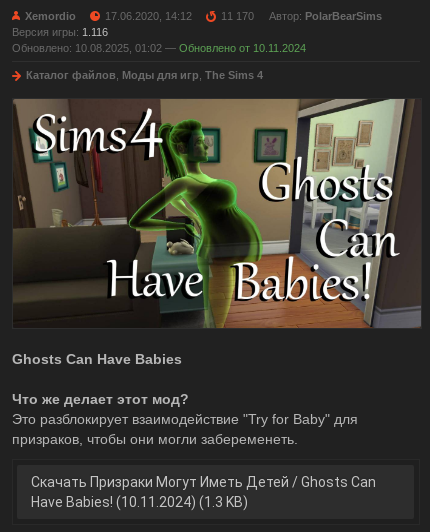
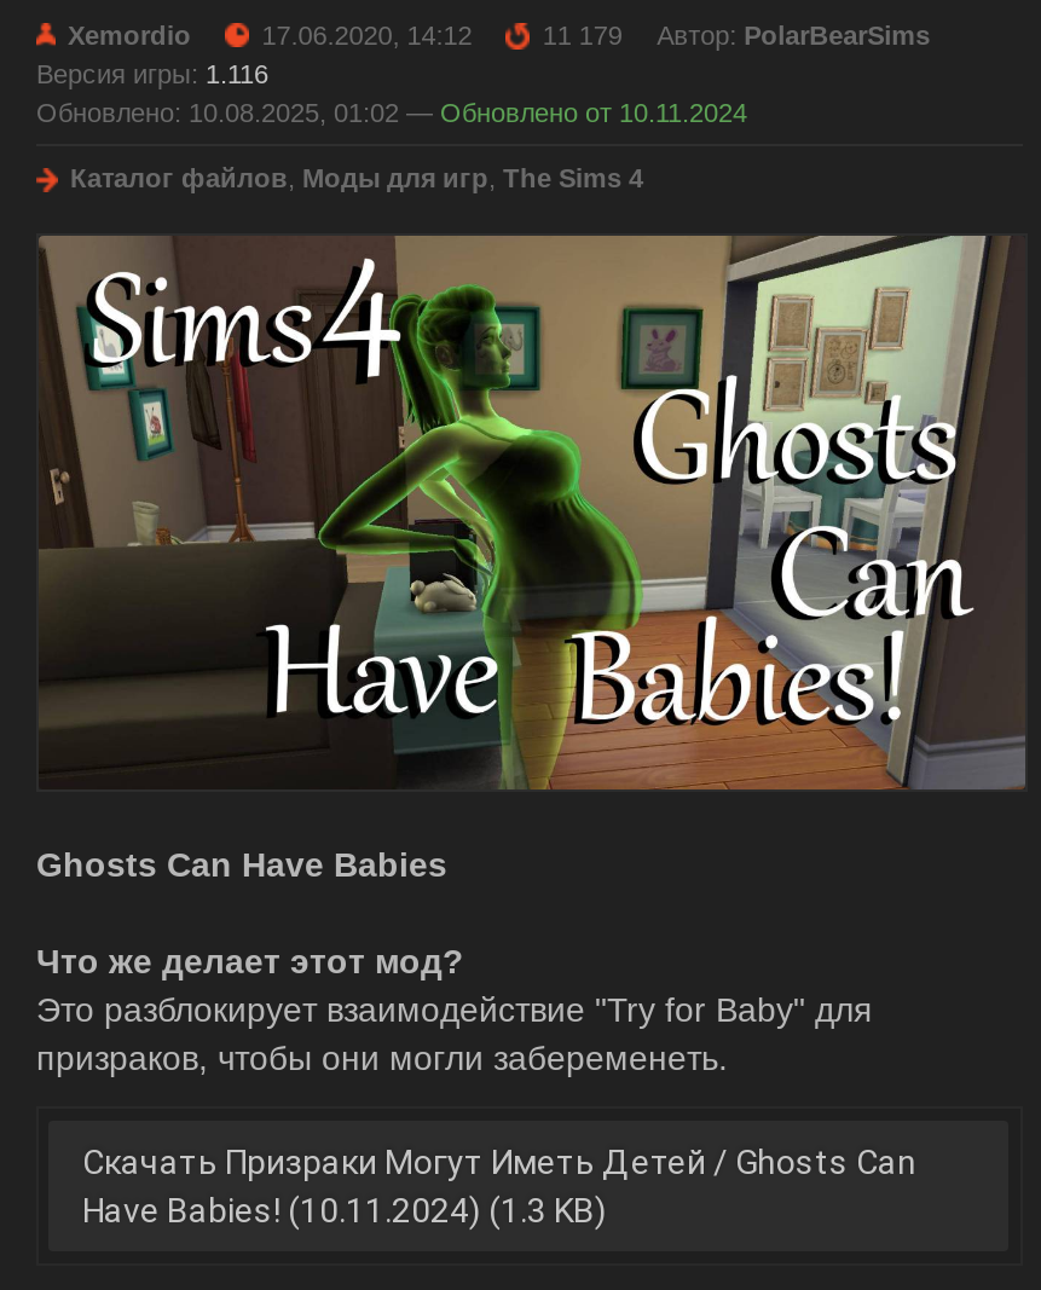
- 11 170 Автор: PolarBearSims
+ 11 179 Автор: PolarBearSims
